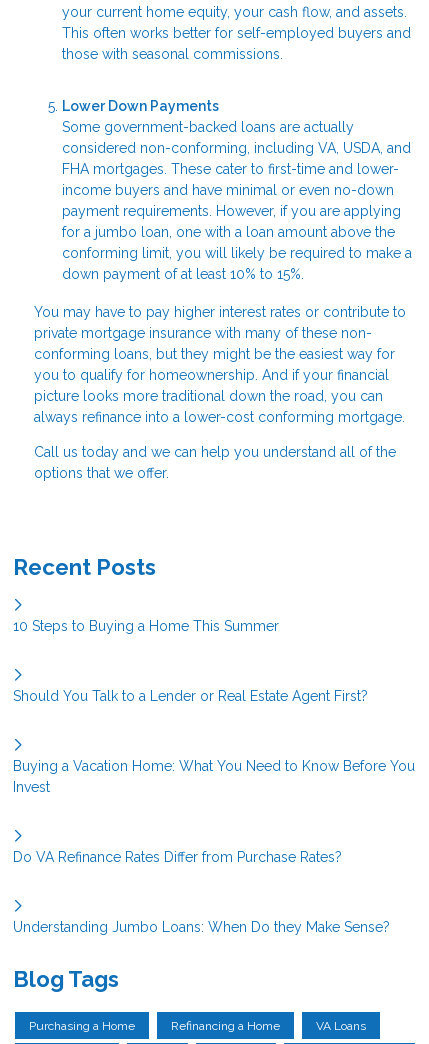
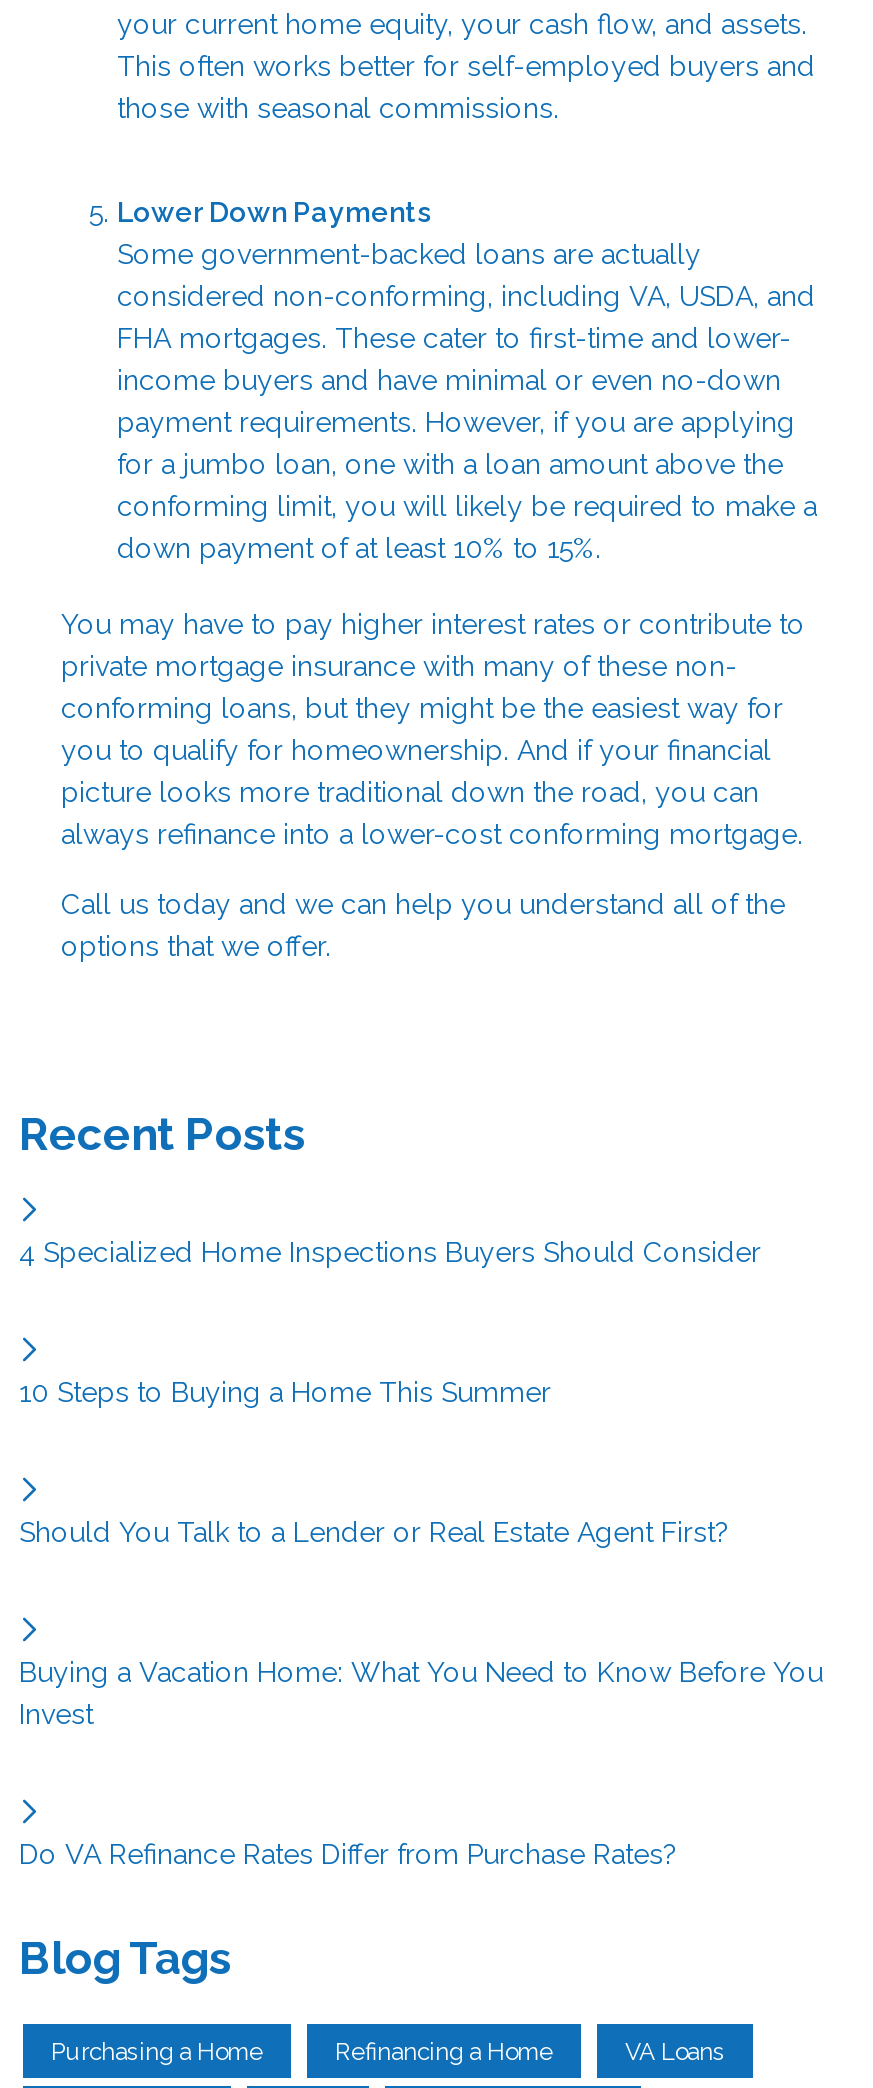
+ 4 Specialized Home Inspections Buyers Should Consider

moved down: 10 Steps to Buying a Home This Summer | Should You Talk to a Lender or Real Estate Agent First? | Buying a Vacation Home: What You Need to Know Before You | Invest | Do VA Refinance Rates Differ from Purchase Rates?

- Understanding Jumbo Loans: When Do they Make Sense?
